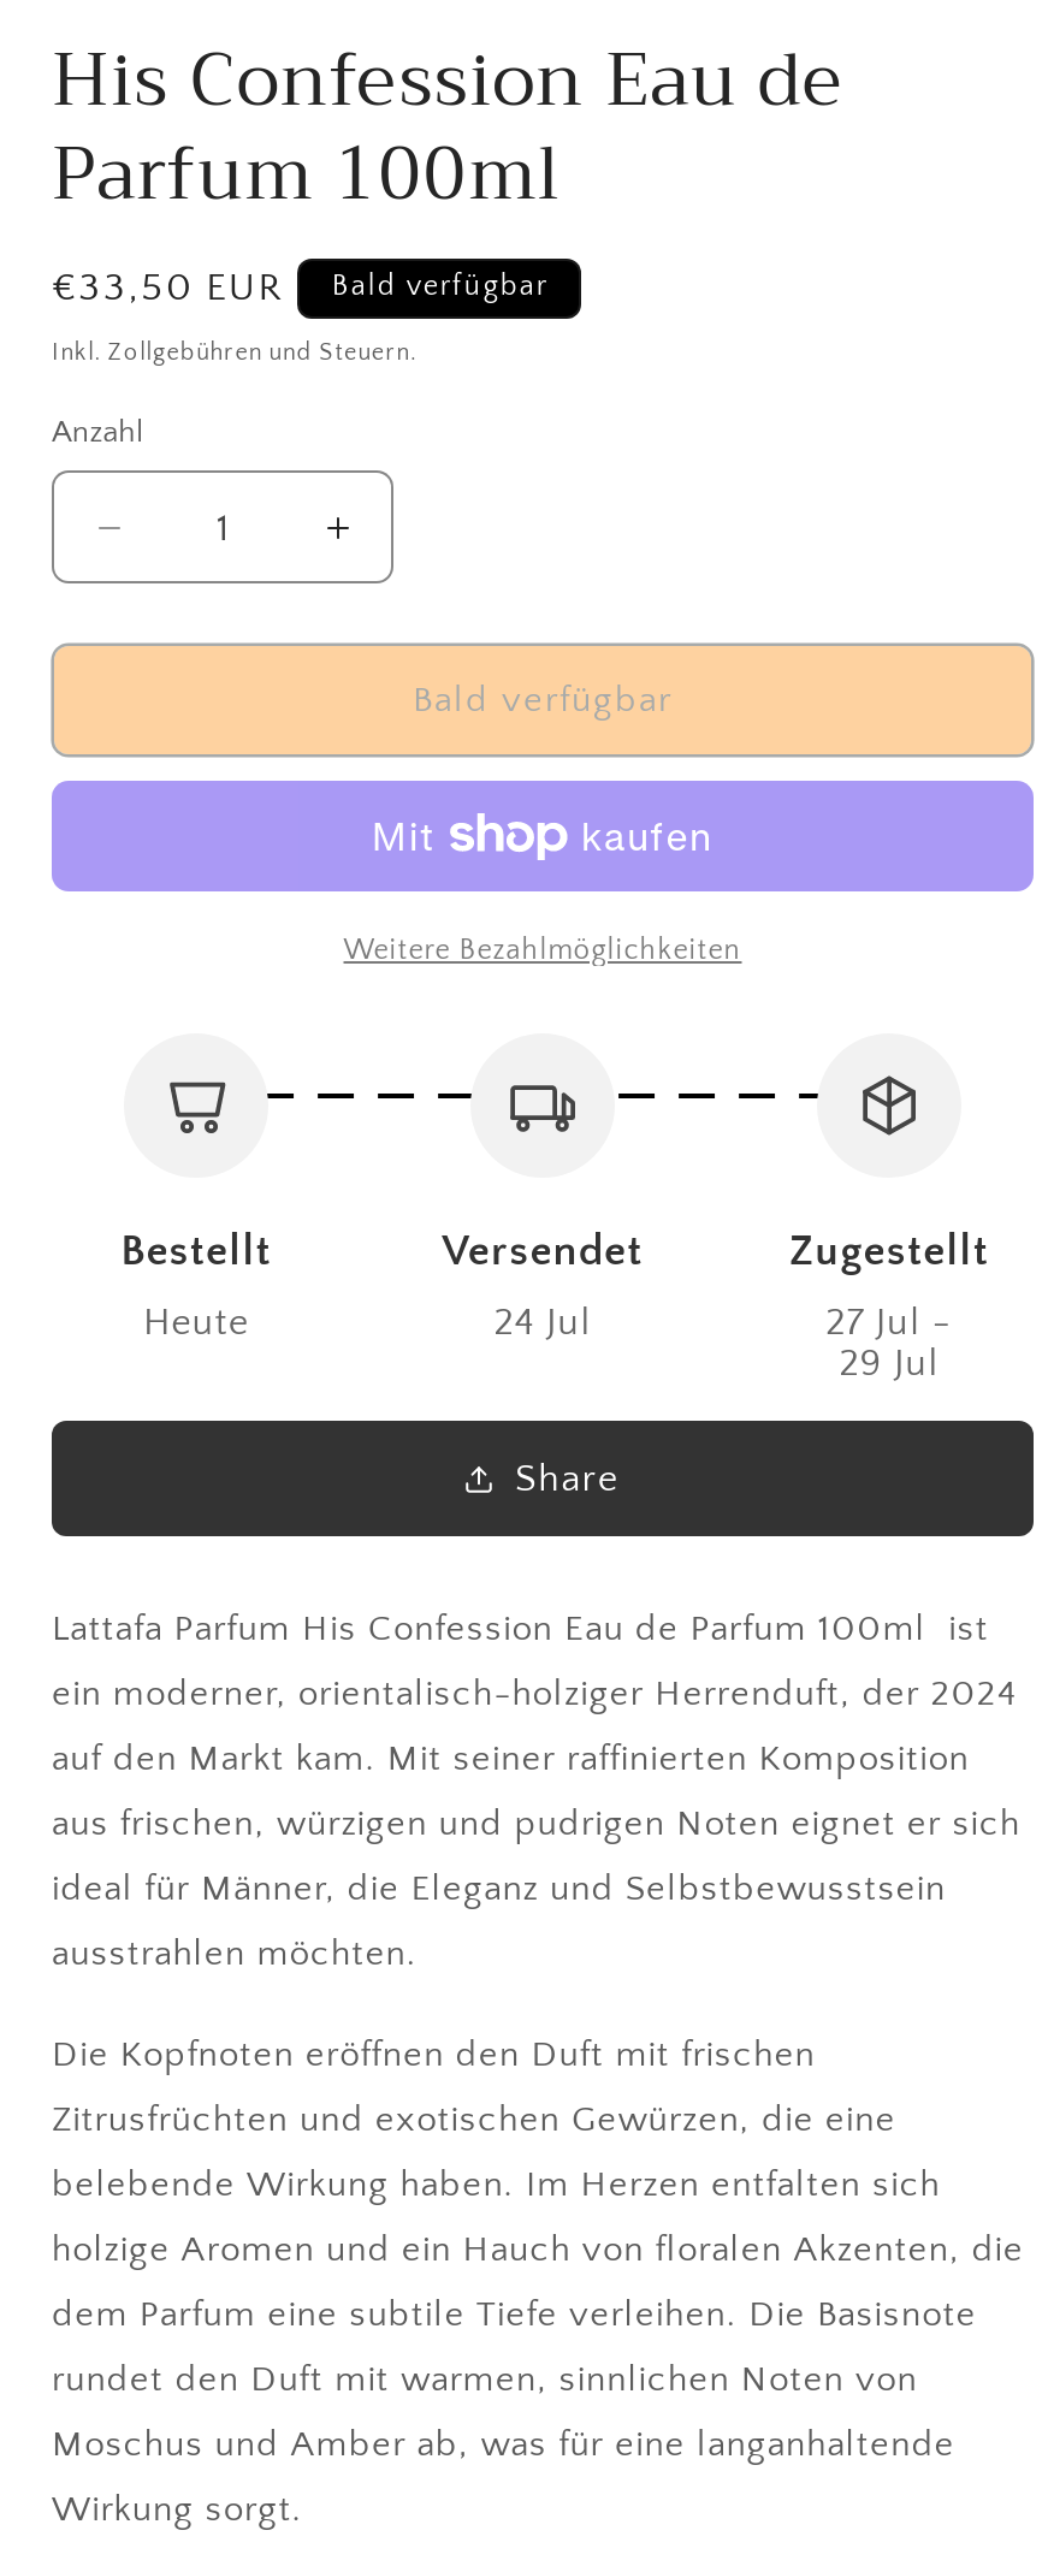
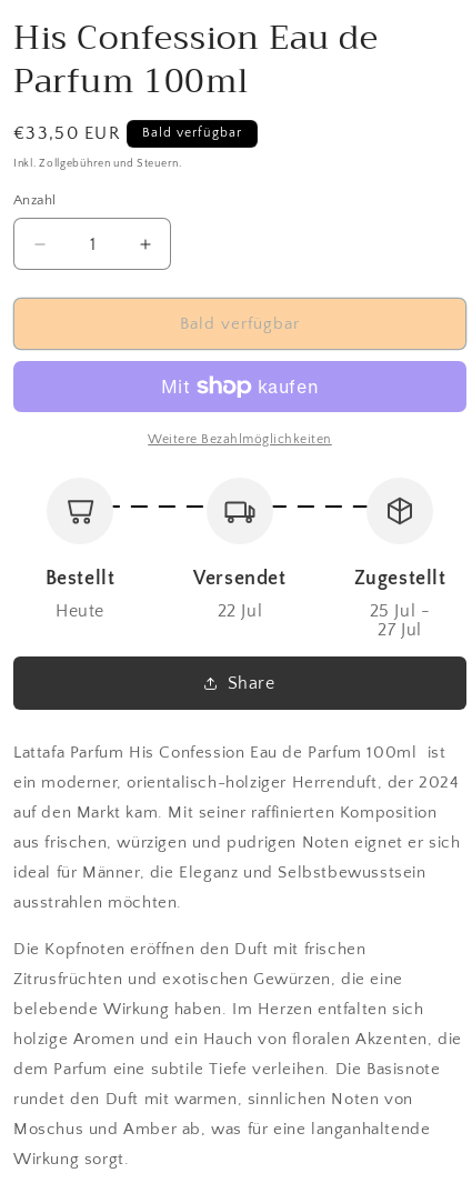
- 24 Jul
+ 22 Jul

- 27 Jul -
+ 25 Jul -

- 29 Jul
+ 27 Jul
